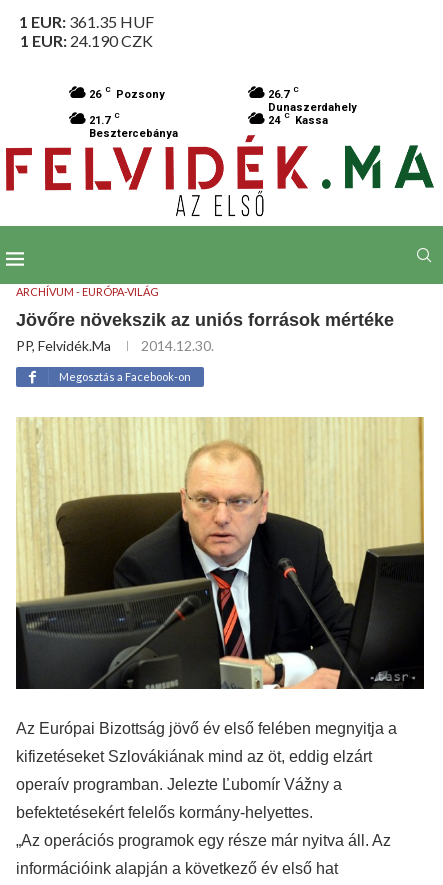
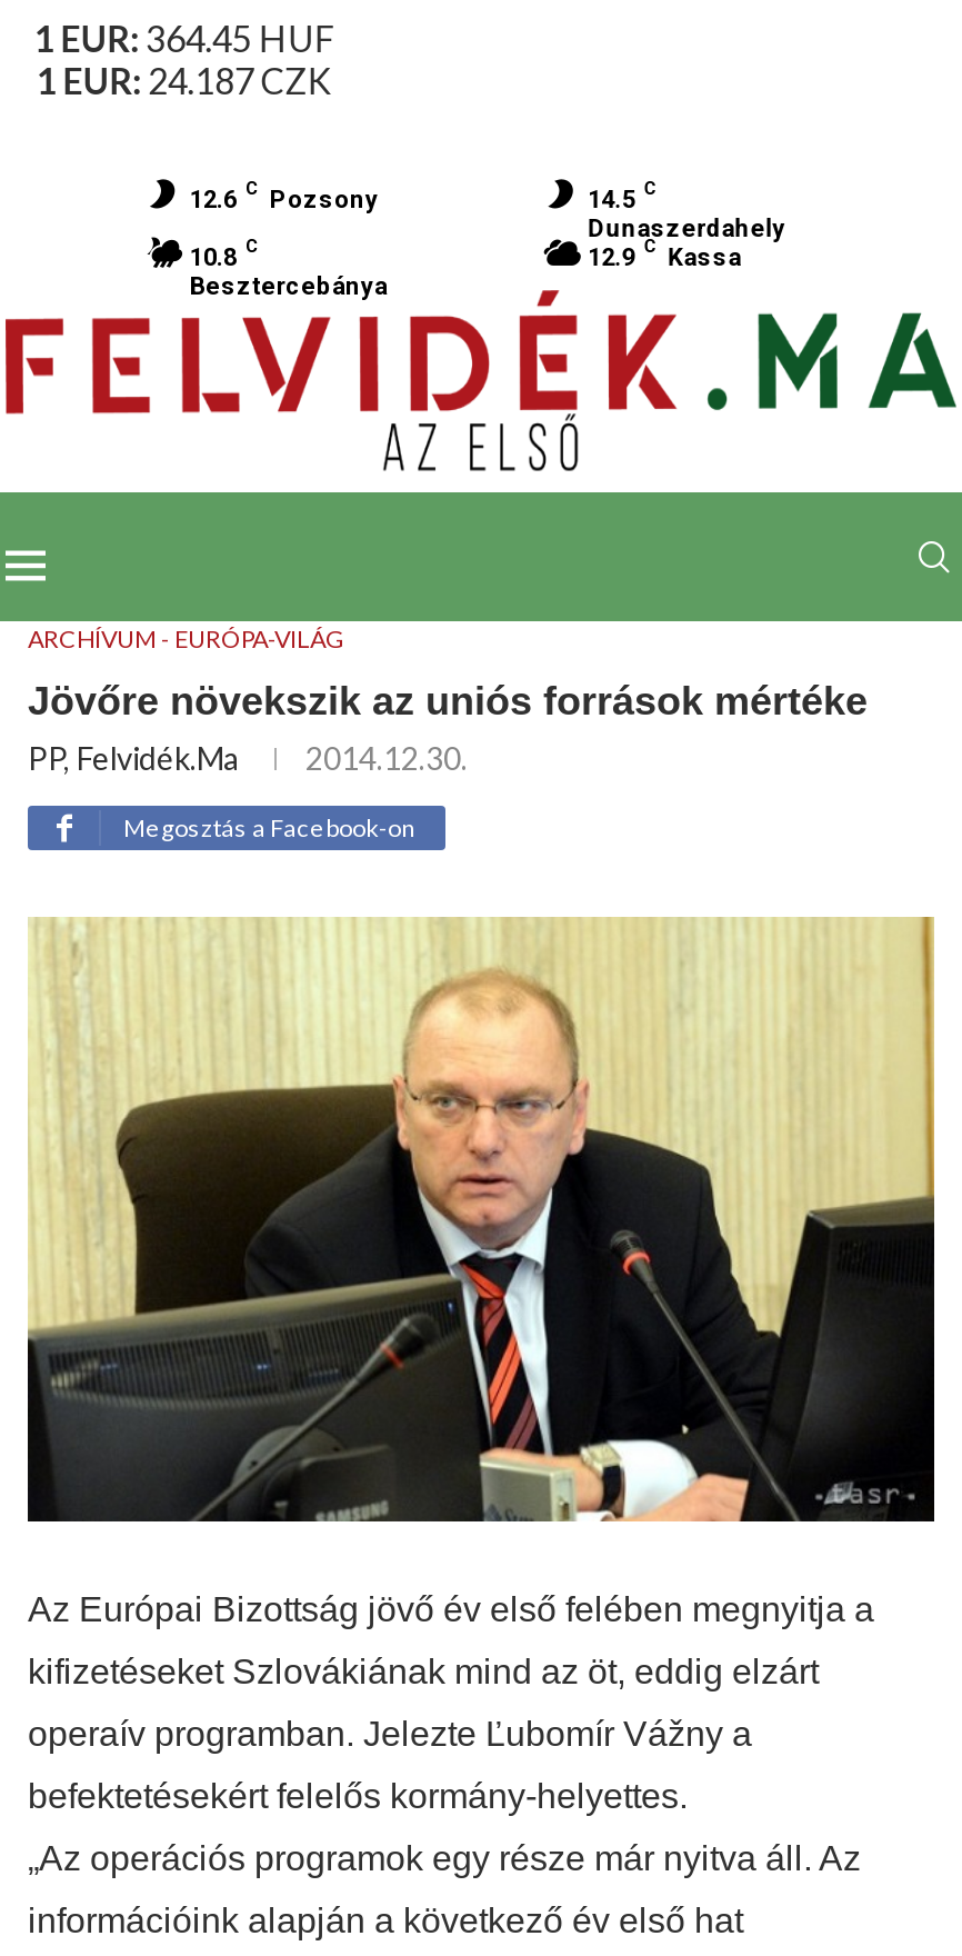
- 1 EUR: 361.35 HUF
+ 1 EUR: 364.45 HUF

- 1 EUR: 24.190 CZK
+ 1 EUR: 24.187 CZK

- 26 C Pozsony
+ 12.6 C Pozsony

- 26.7 C
+ 14.5 C

- 21.7 C
+ 10.8 C

- 24 C Kassa
+ 12.9 C Kassa
